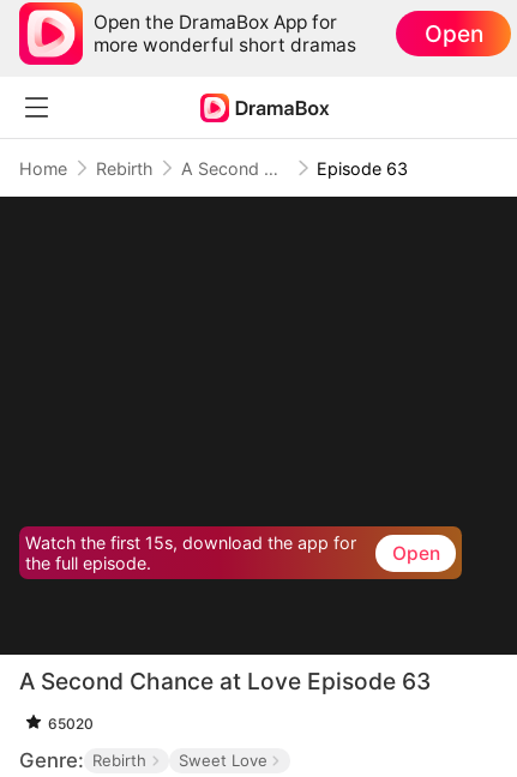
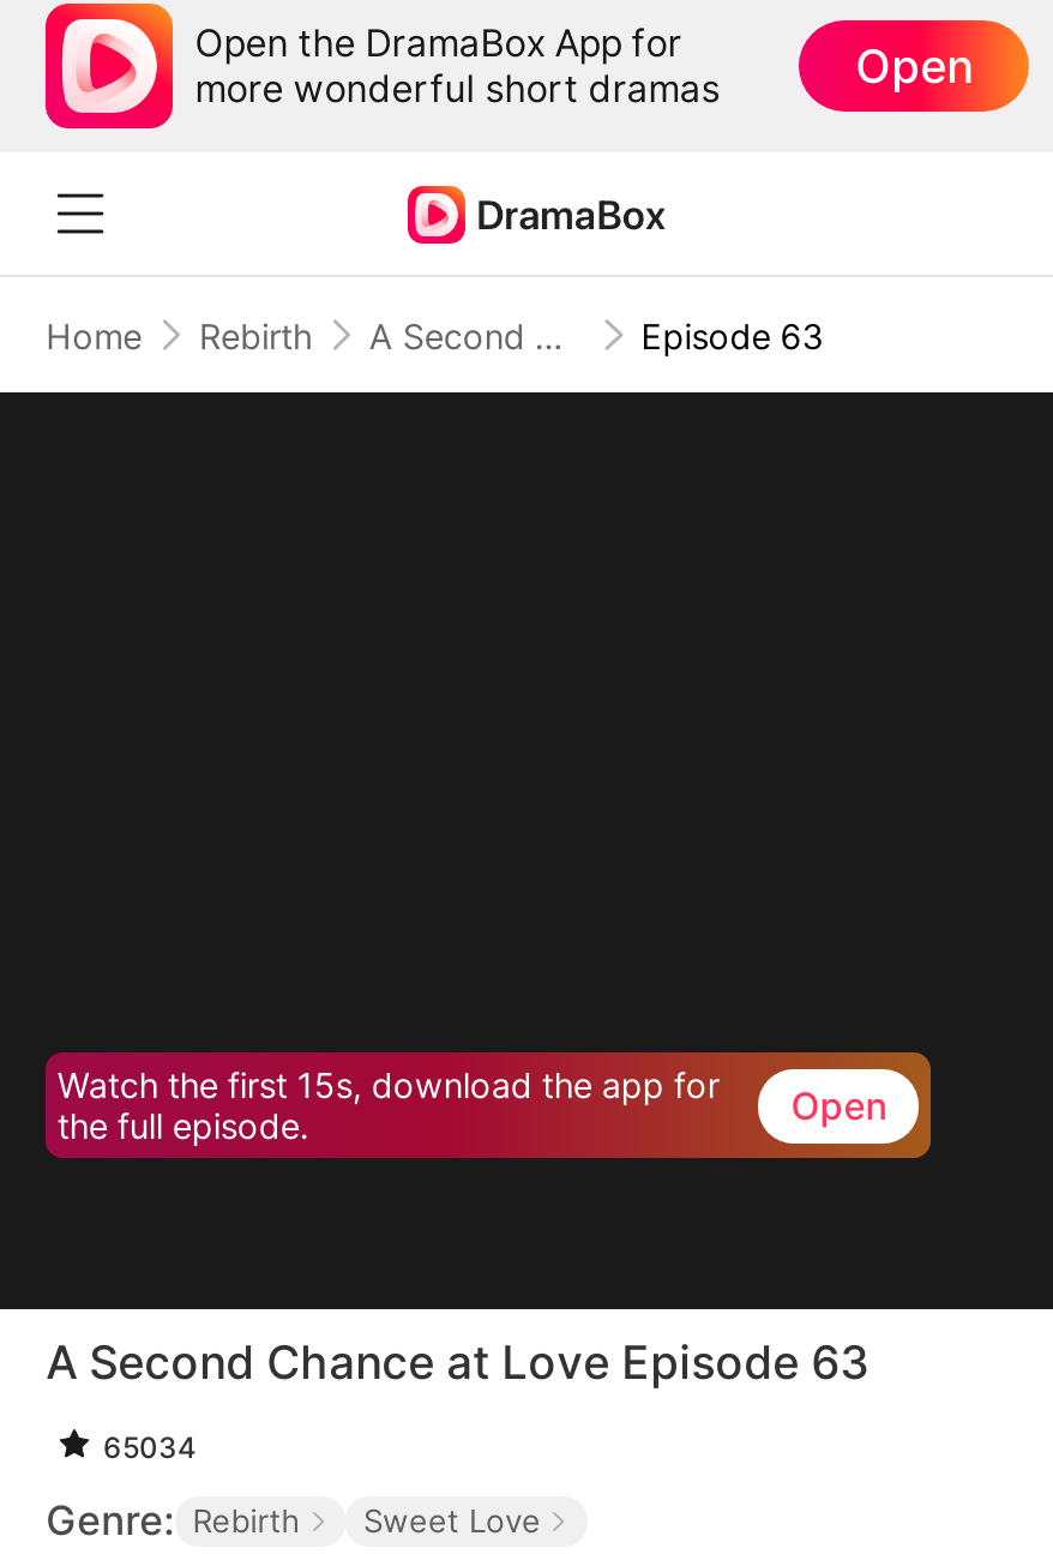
- 65020
+ 65034
